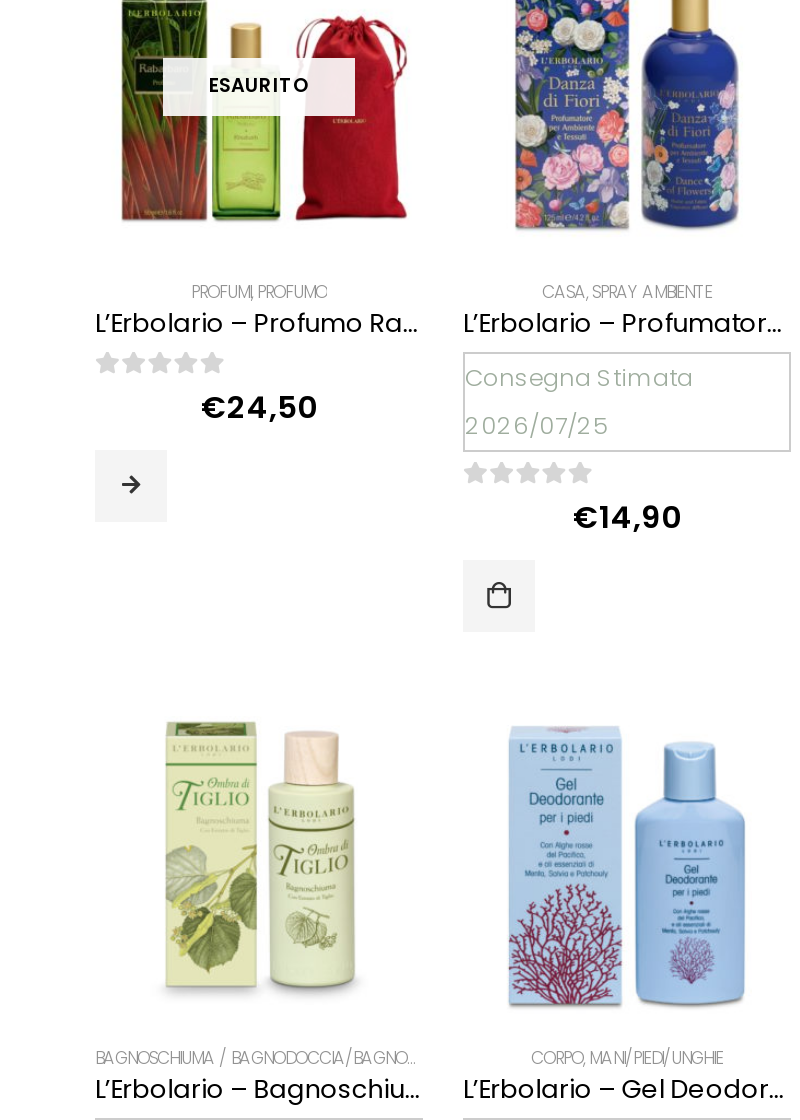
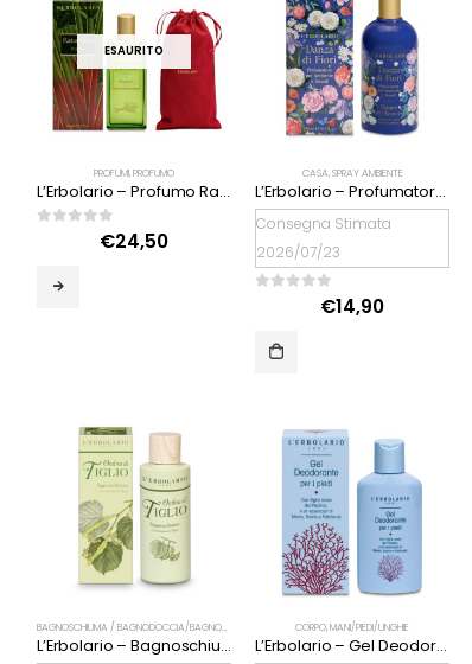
- 2026/07/25
+ 2026/07/23
